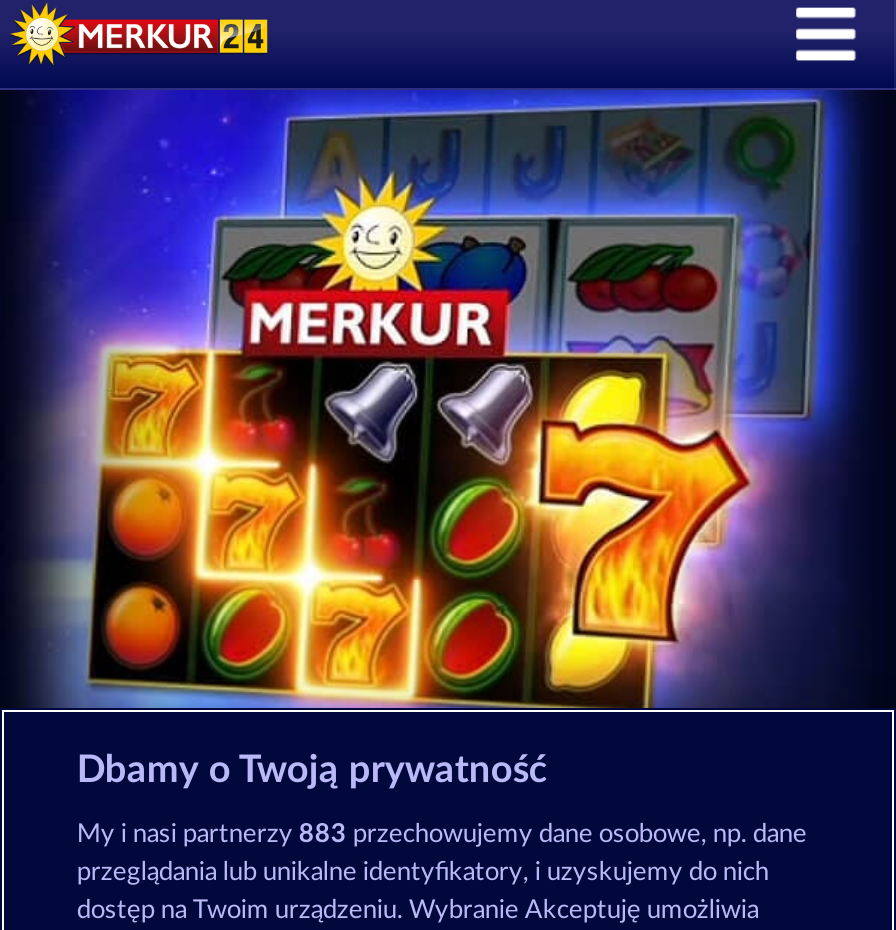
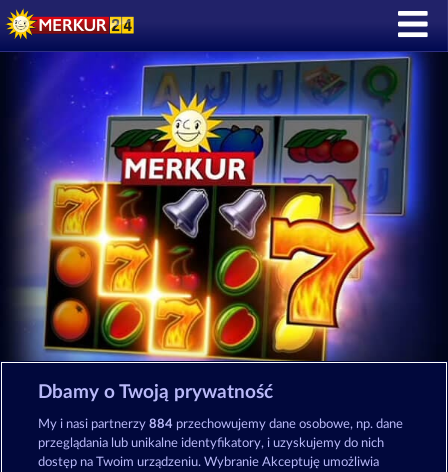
- My i nasi partnerzy 883 przechowujemy dane osobowe, np. dane
+ My i nasi partnerzy 884 przechowujemy dane osobowe, np. dane
